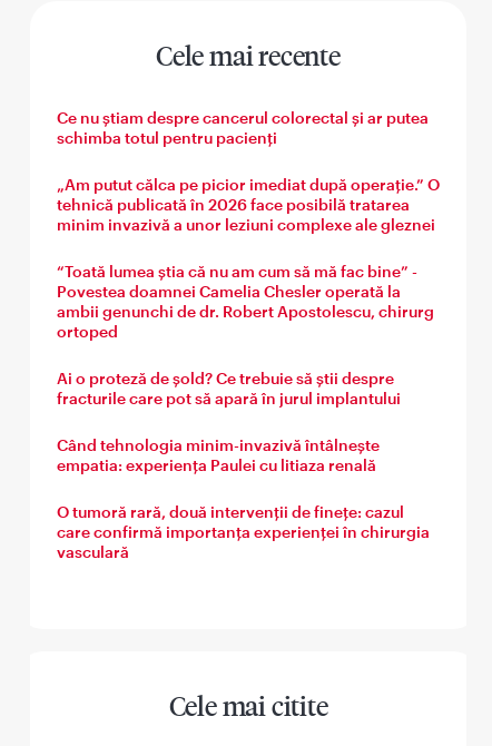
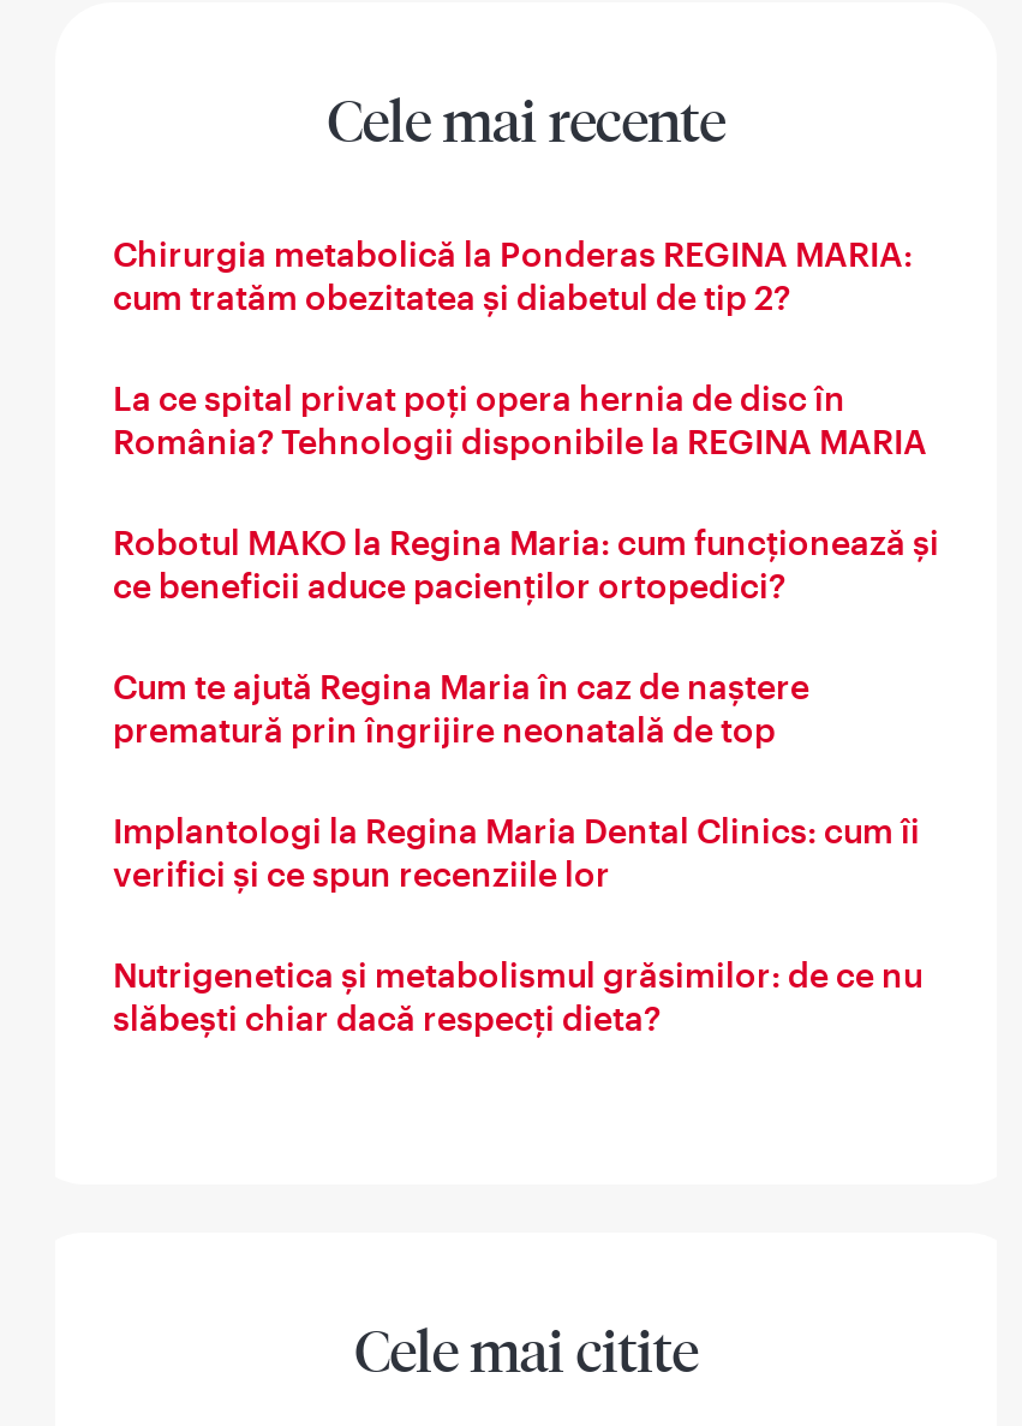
- Ce nu știam despre cancerul colorectal și ar putea
- schimba totul pentru pacienți
+ Chirurgia metabolică la Ponderas REGINA MARIA:
+ cum tratăm obezitatea și diabetul de tip 2?

- „Am putut călca pe picior imediat după operație.” O
- tehnică publicată în 2026 face posibilă tratarea
- minim invazivă a unor leziuni complexe ale gleznei
+ La ce spital privat poți opera hernia de disc în
+ România? Tehnologii disponibile la REGINA MARIA

- “Toată lumea știa că nu am cum să mă fac bine” -
- Povestea doamnei Camelia Chesler operată la
- ambii genunchi de dr. Robert Apostolescu, chirurg
- ortoped
+ Robotul MAKO la Regina Maria: cum funcționează și
+ ce beneficii aduce pacienților ortopedici?

- Ai o proteză de șold? Ce trebuie să știi despre
- fracturile care pot să apară în jurul implantului
+ Cum te ajută Regina Maria în caz de naștere
+ prematură prin îngrijire neonatală de top

- Când tehnologia minim-invazivă întâlnește
- empatia: experiența Paulei cu litiaza renală
+ Implantologi la Regina Maria Dental Clinics: cum îi
+ verifici și ce spun recenziile lor

- O tumoră rară, două intervenții de finețe: cazul
- care confirmă importanța experienței în chirurgia
- vasculară
+ Nutrigenetica și metabolismul grăsimilor: de ce nu
+ slăbești chiar dacă respecți dieta?
